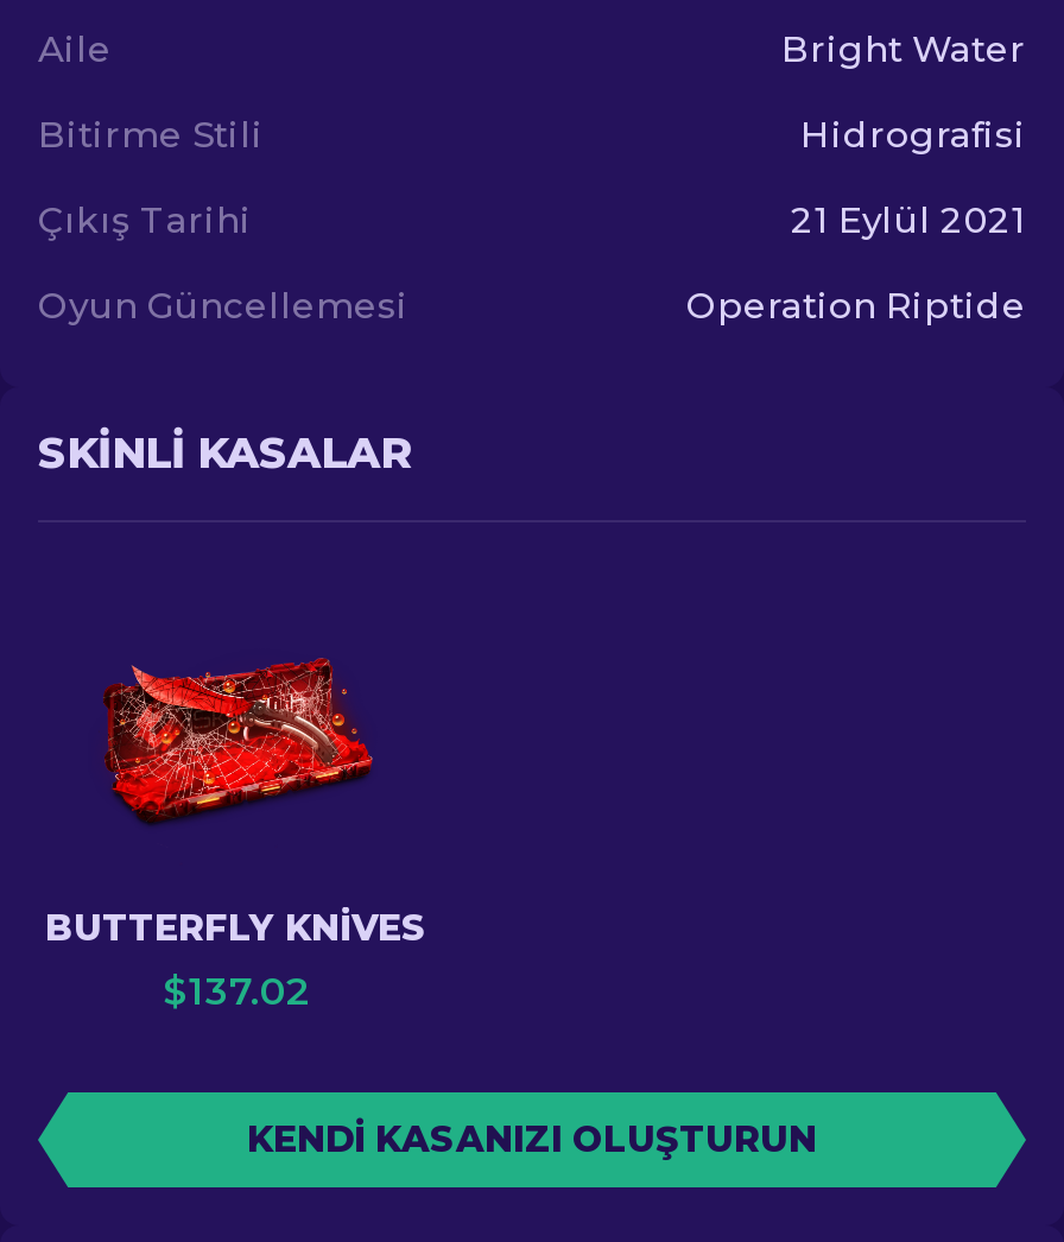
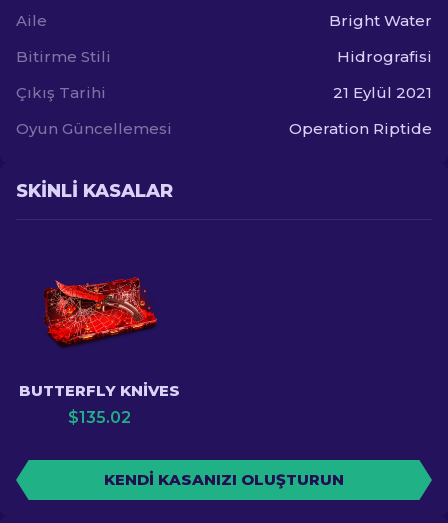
- $137.02
+ $135.02
